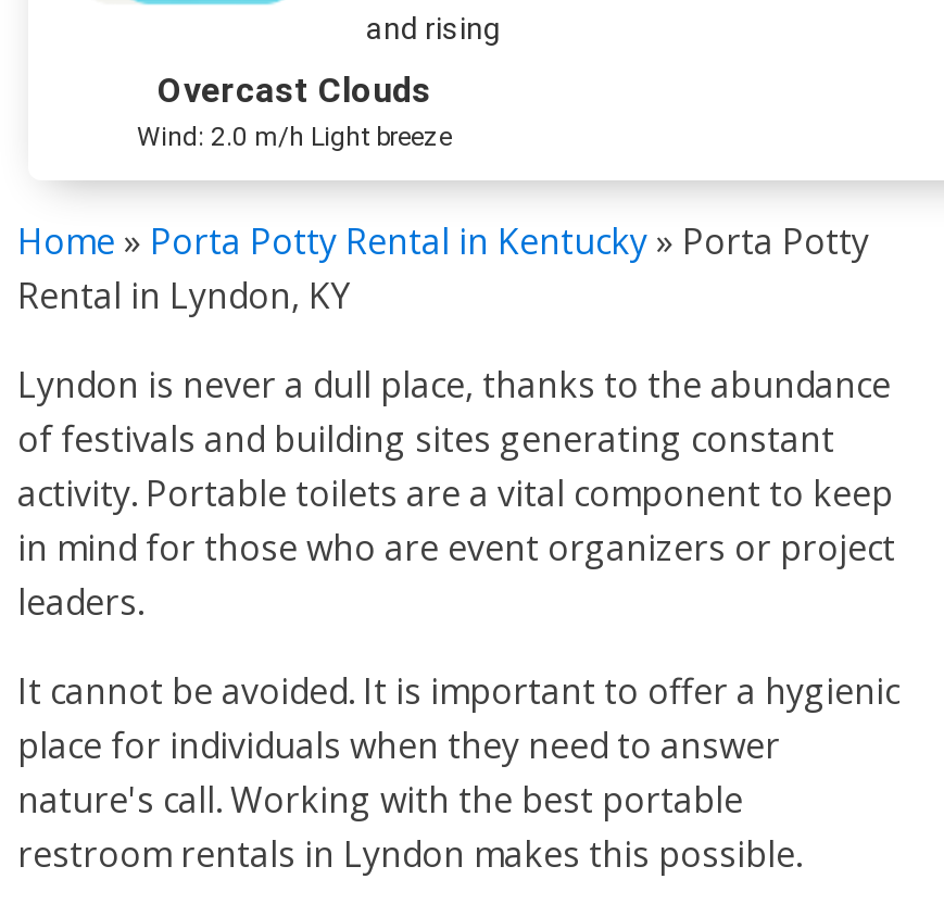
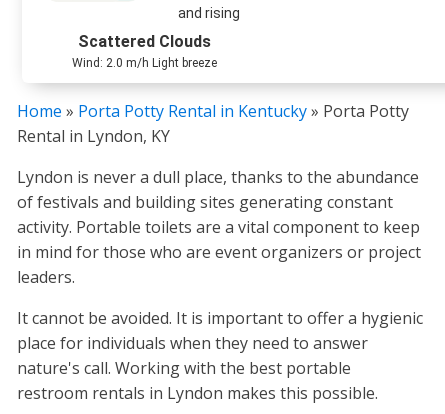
- Overcast Clouds
+ Scattered Clouds
